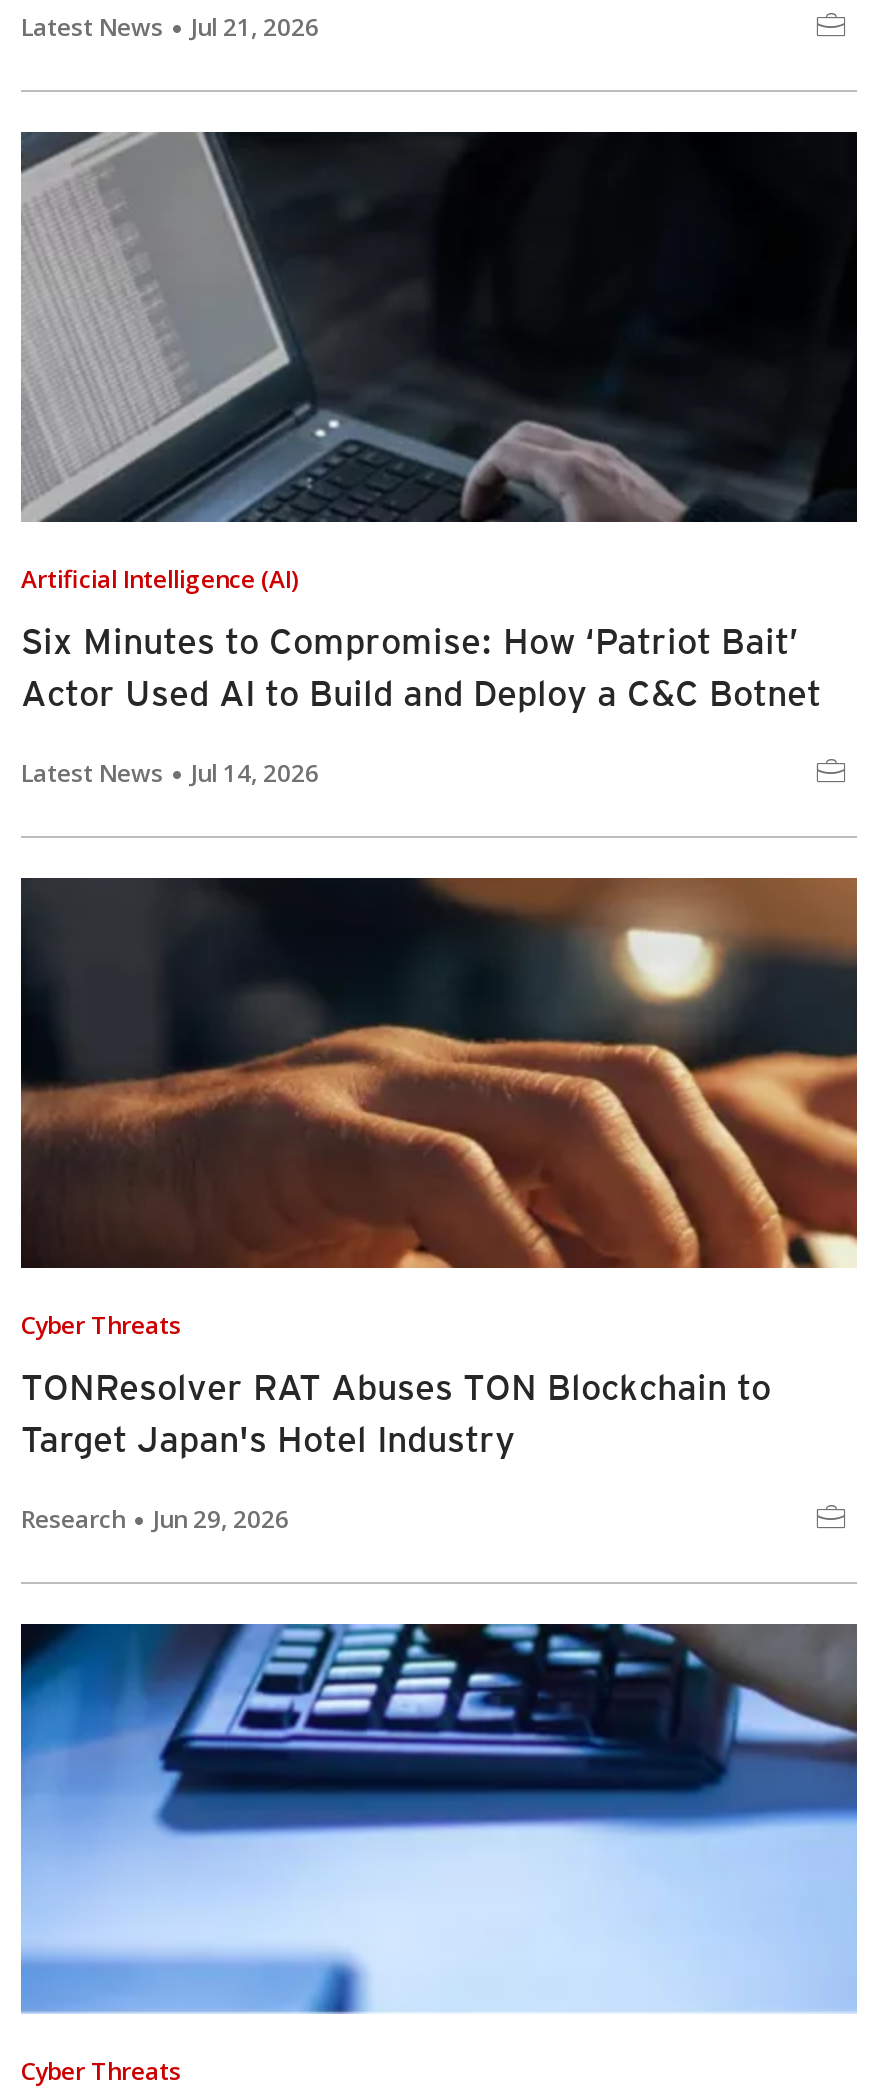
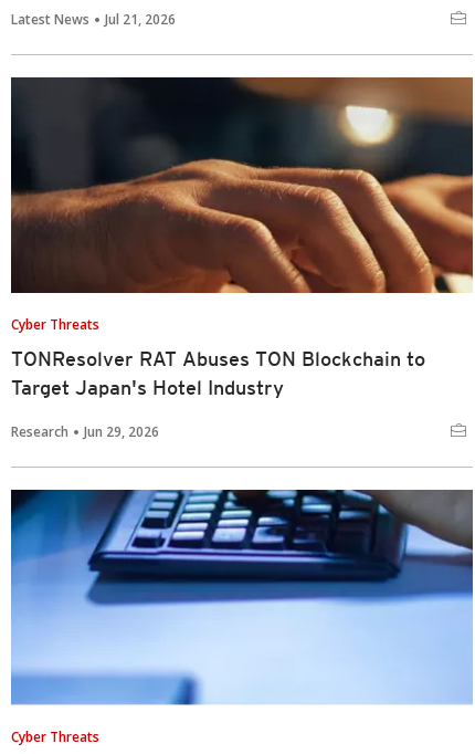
- [image]
- Artificial Intelligence (AI)
- Six Minutes to Compromise: How ‘Patriot Bait’
- Actor Used AI to Build and Deploy a C&C Botnet
- Latest News
- Jul 14, 2026
